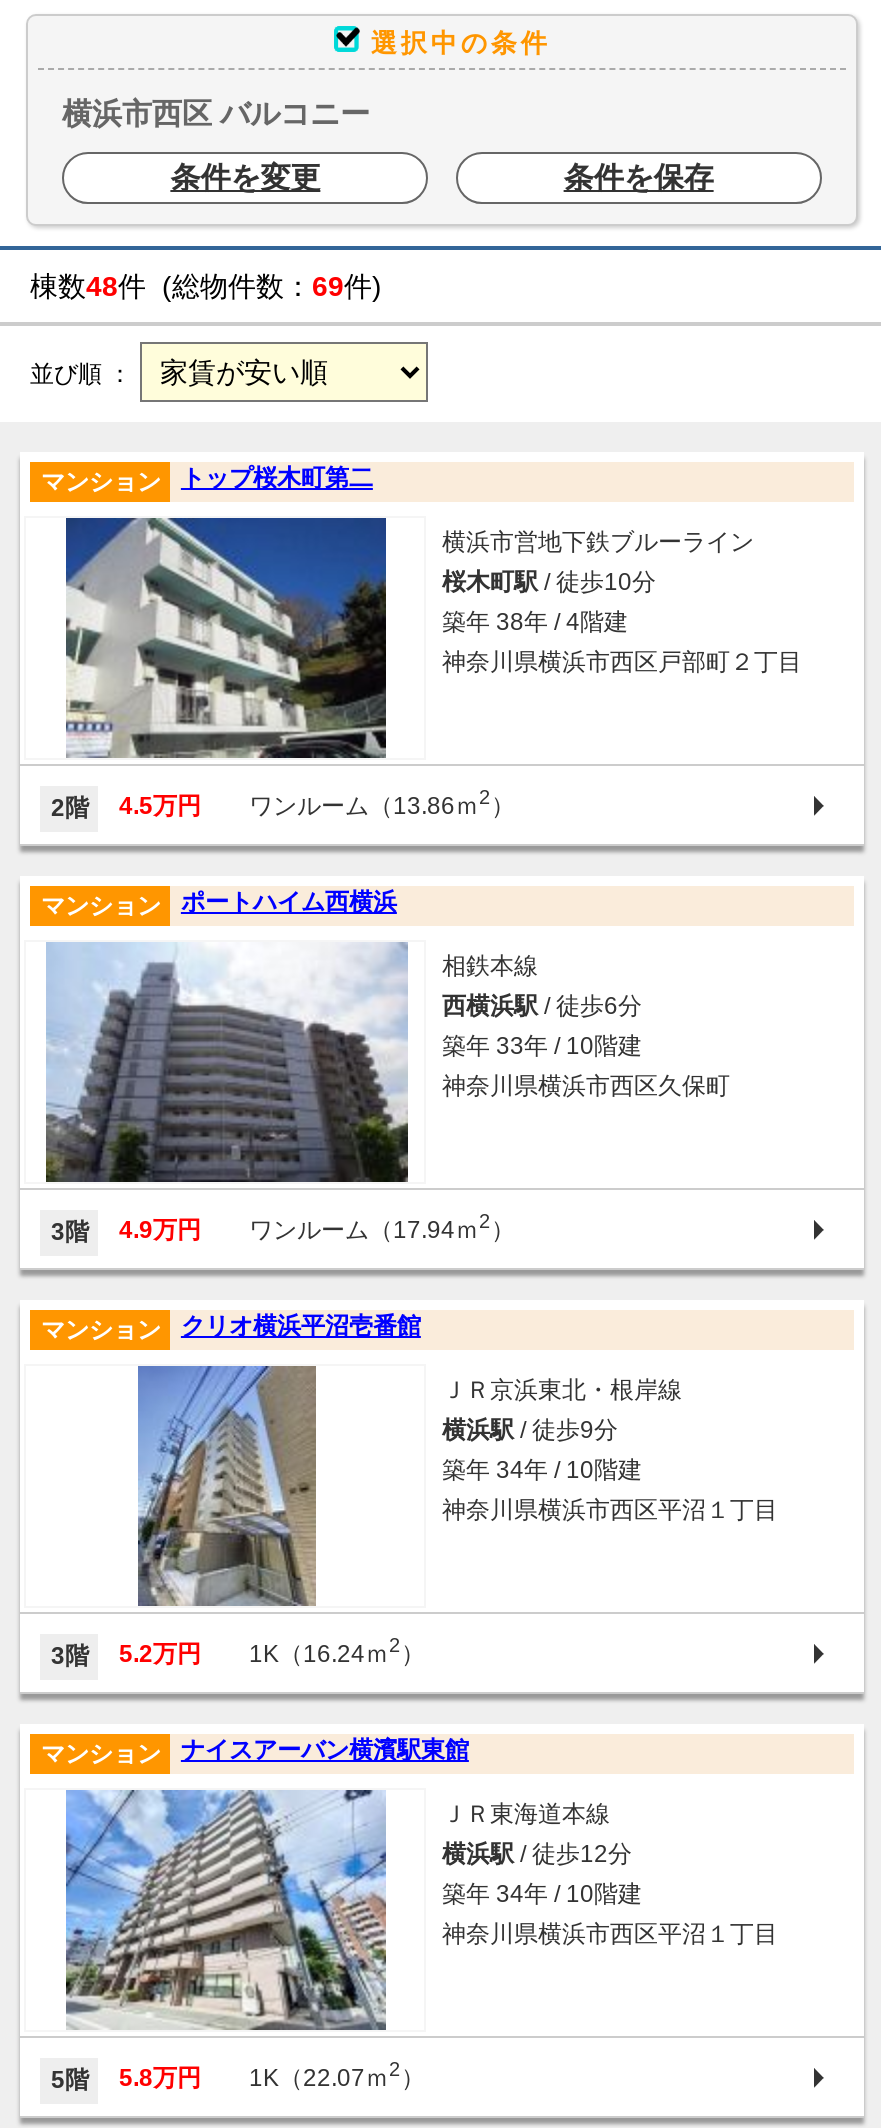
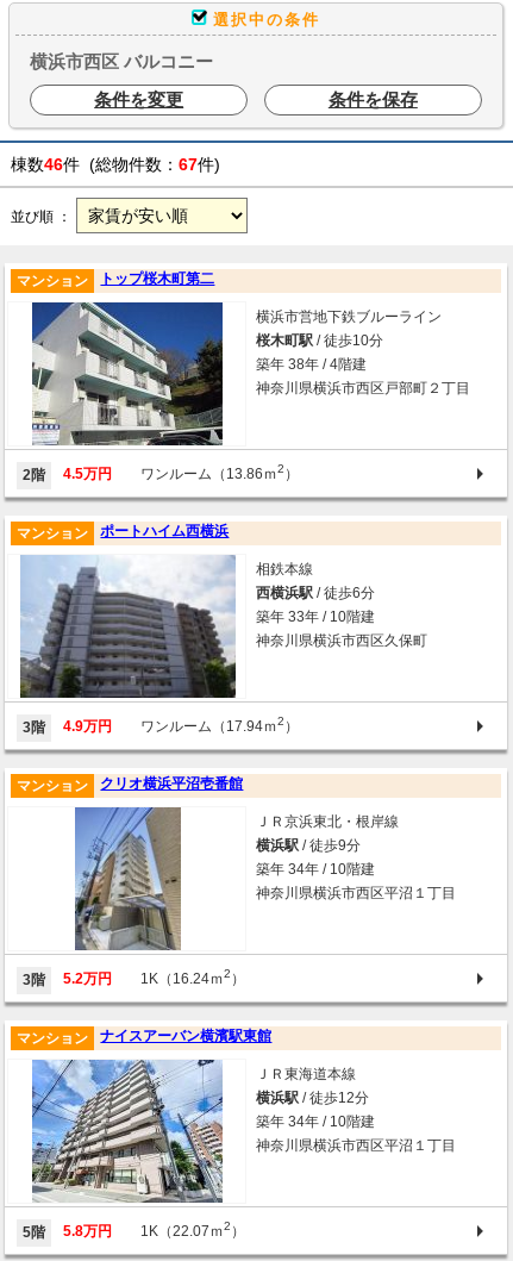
- 棟数48件 (総物件数：69件)
+ 棟数46件 (総物件数：67件)
